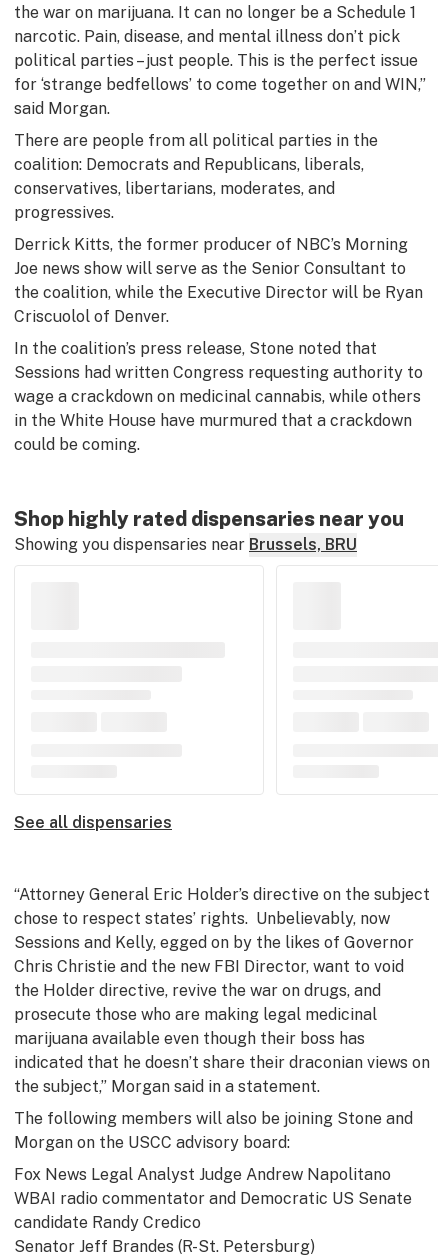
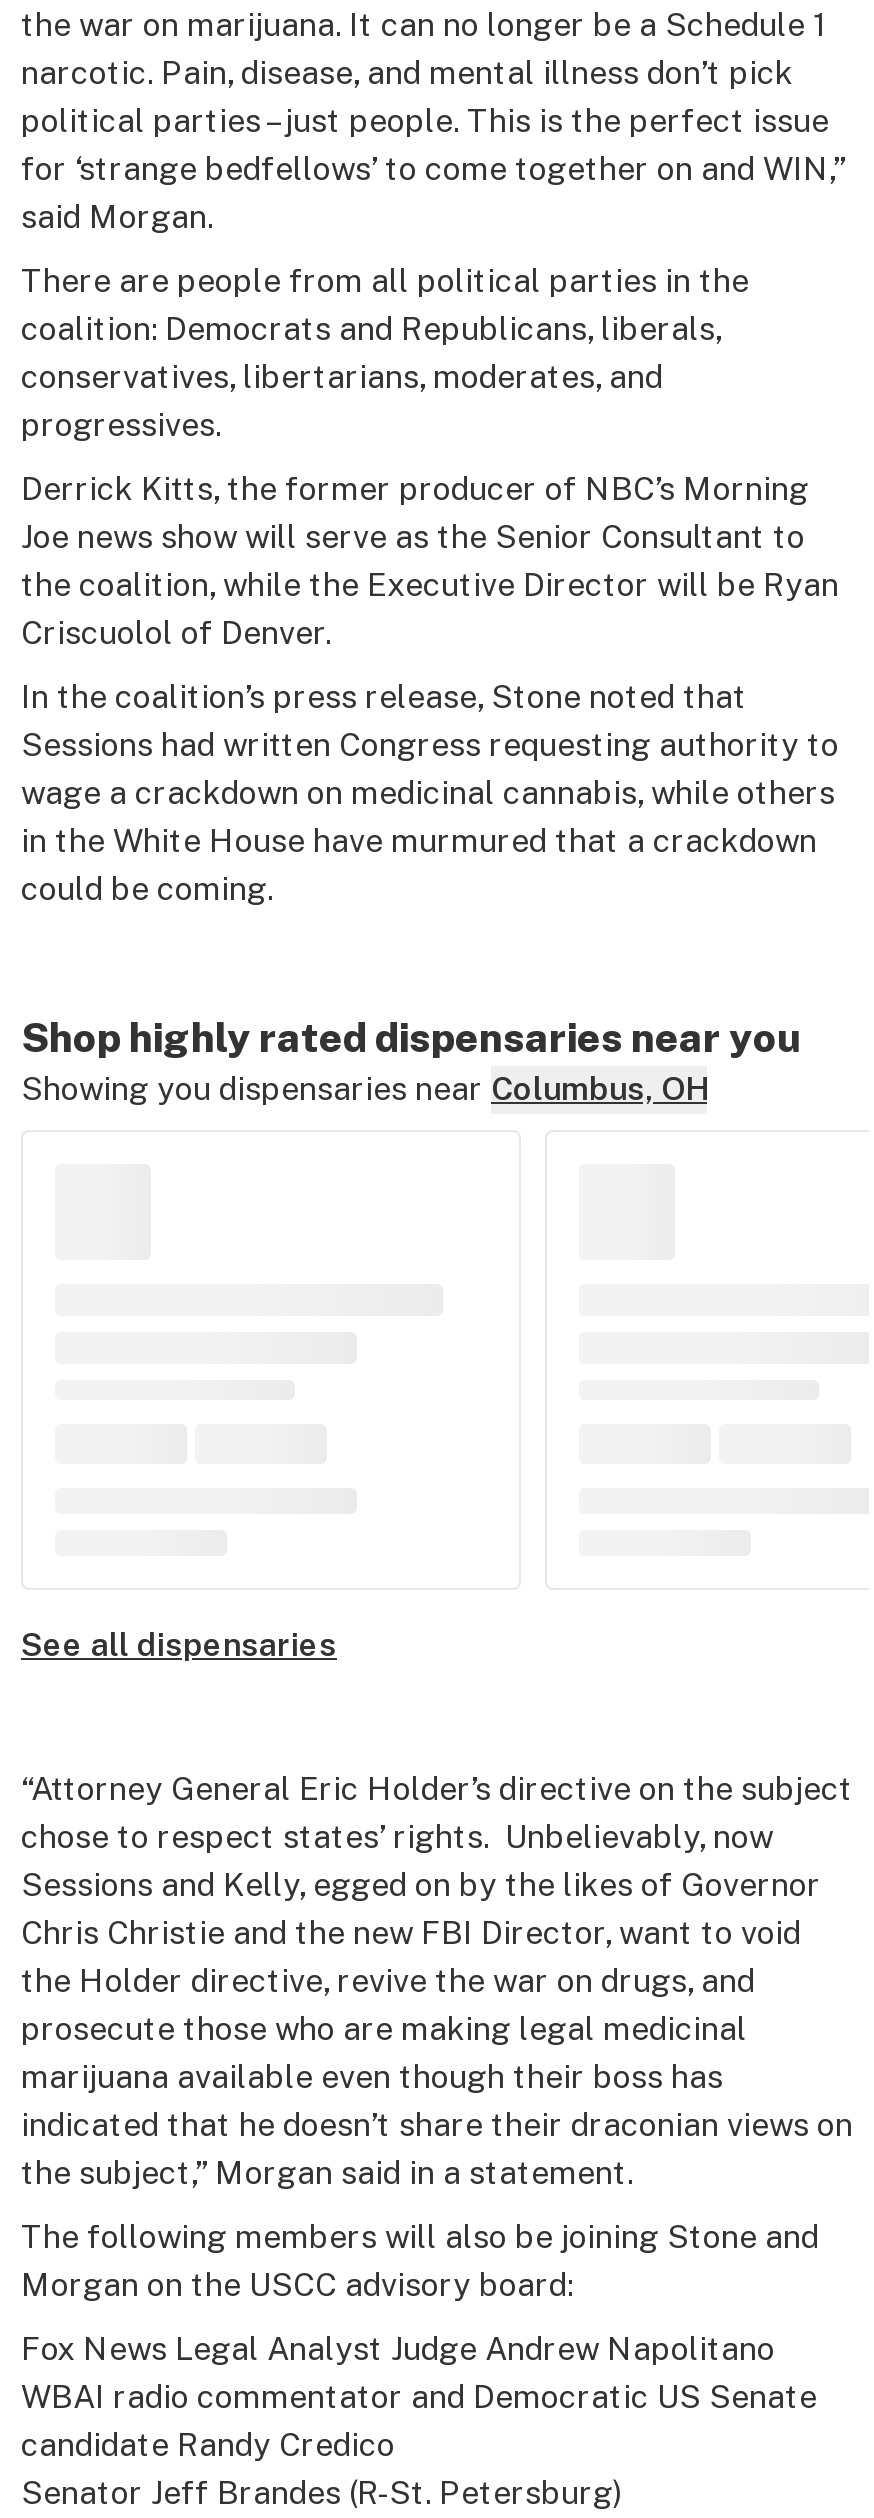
- Showing you dispensaries near Brussels, BRU
+ Showing you dispensaries near Columbus, OH
